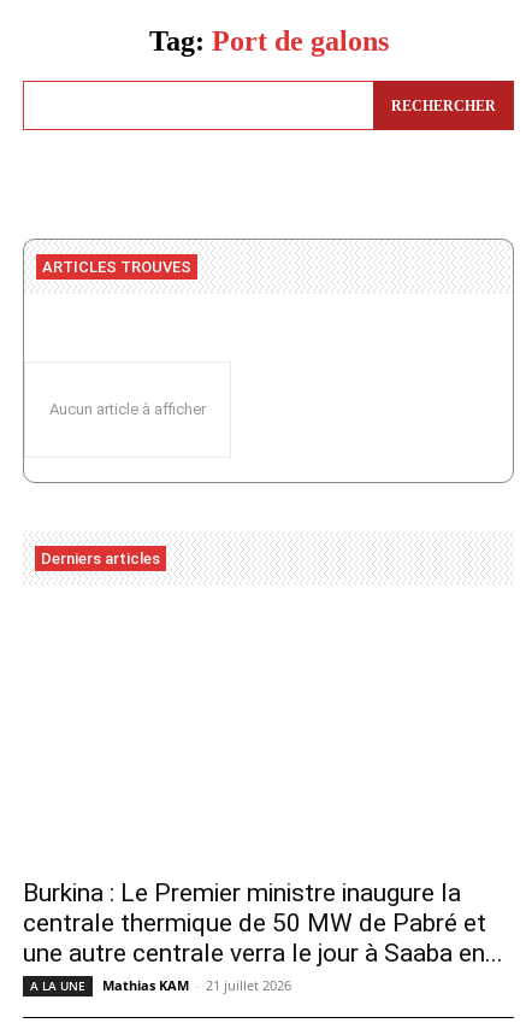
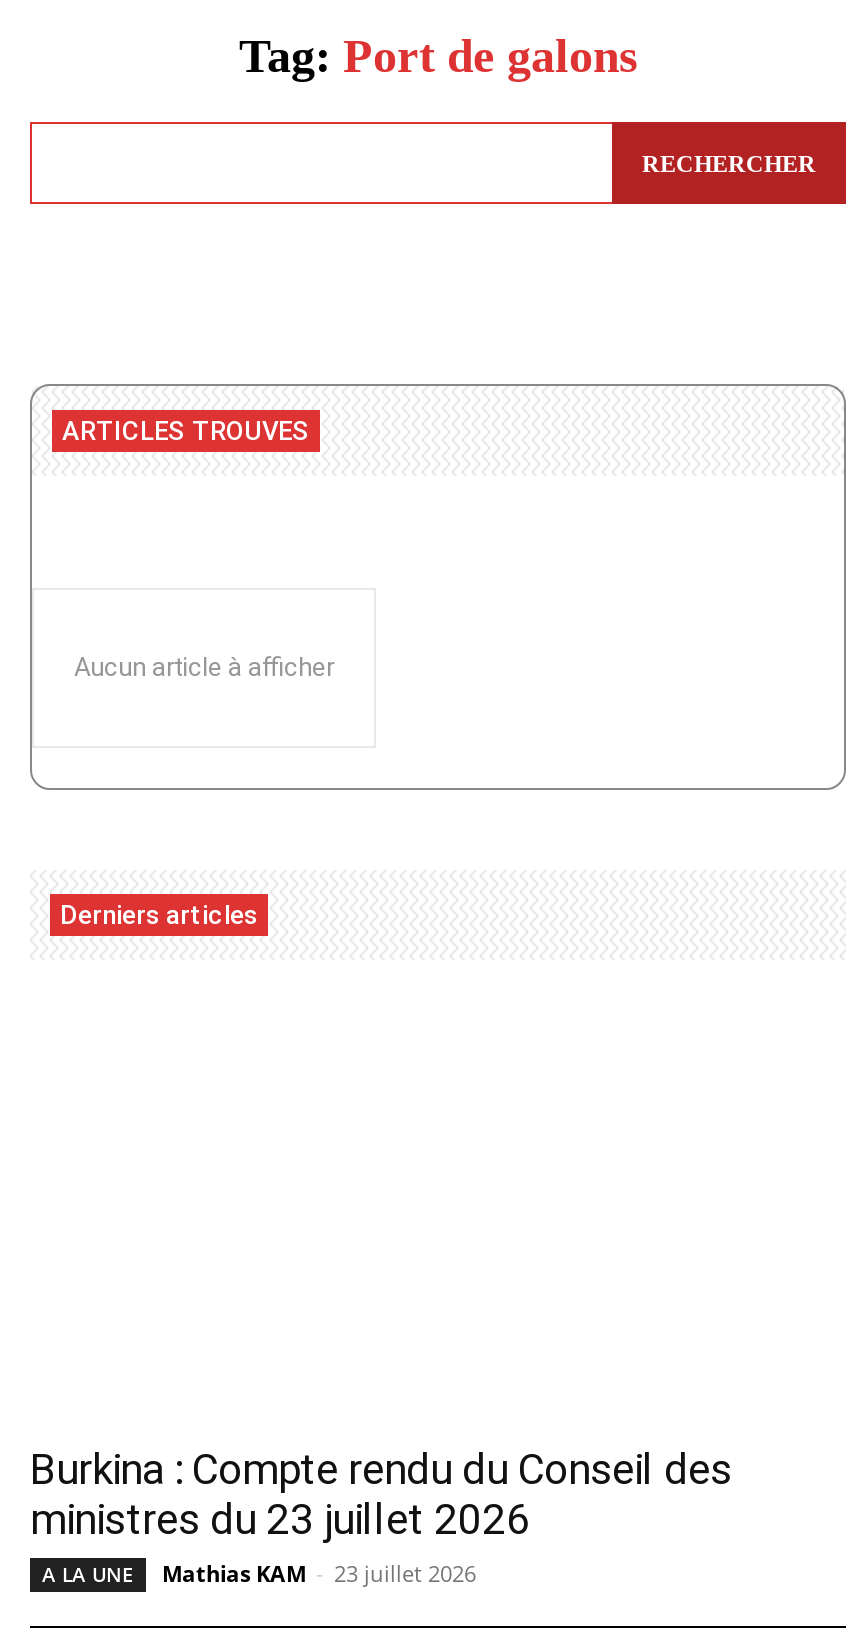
- Burkina : Le Premier ministre inaugure la
- centrale thermique de 50 MW de Pabré et
- une autre centrale verra le jour à Saaba en...
+ Burkina : Compte rendu du Conseil des
+ ministres du 23 juillet 2026

- Mathias KAM - 21 juillet 2026
+ Mathias KAM - 23 juillet 2026
